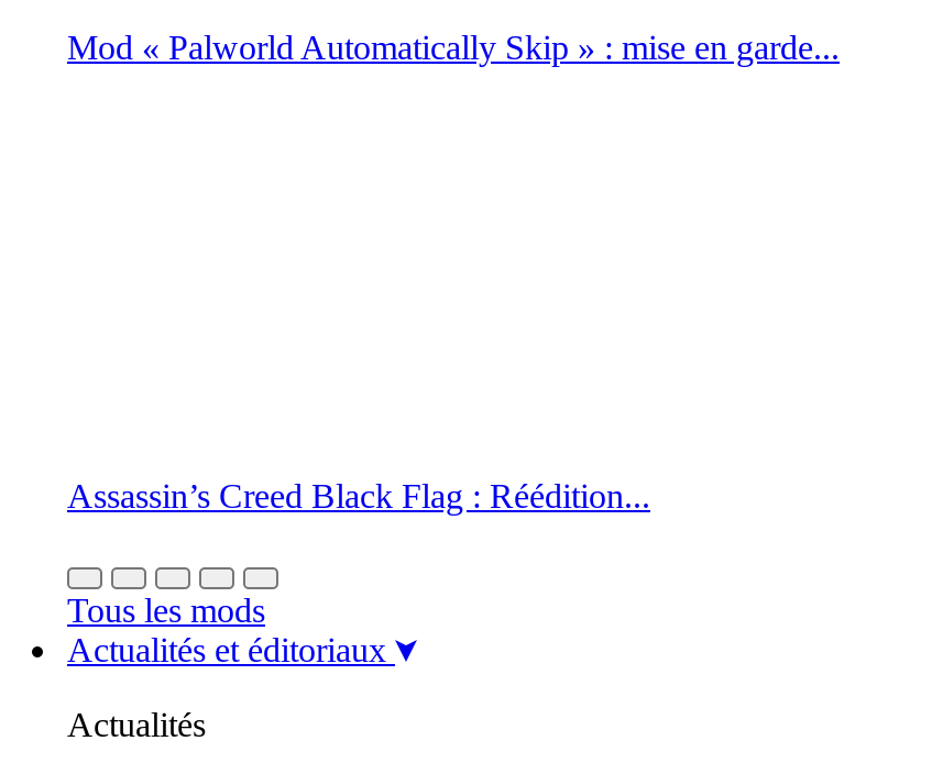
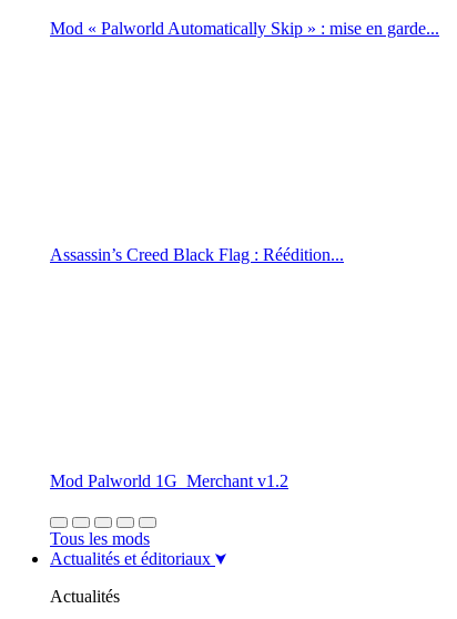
+ Mod Palworld 1G_Merchant v1.2
